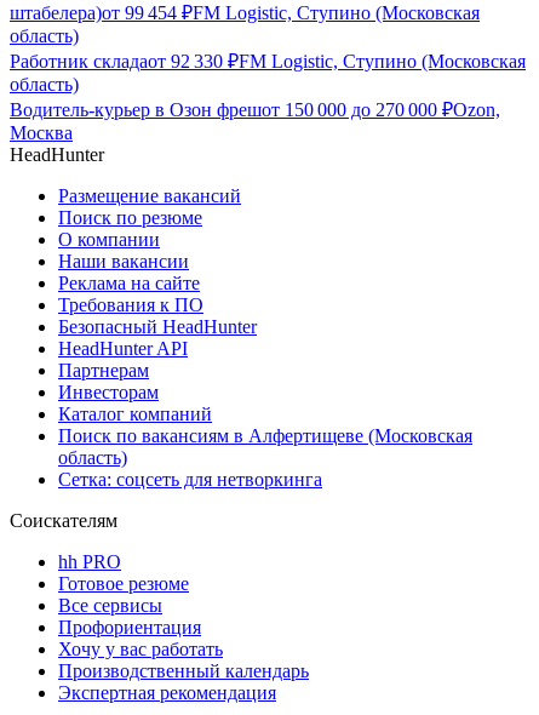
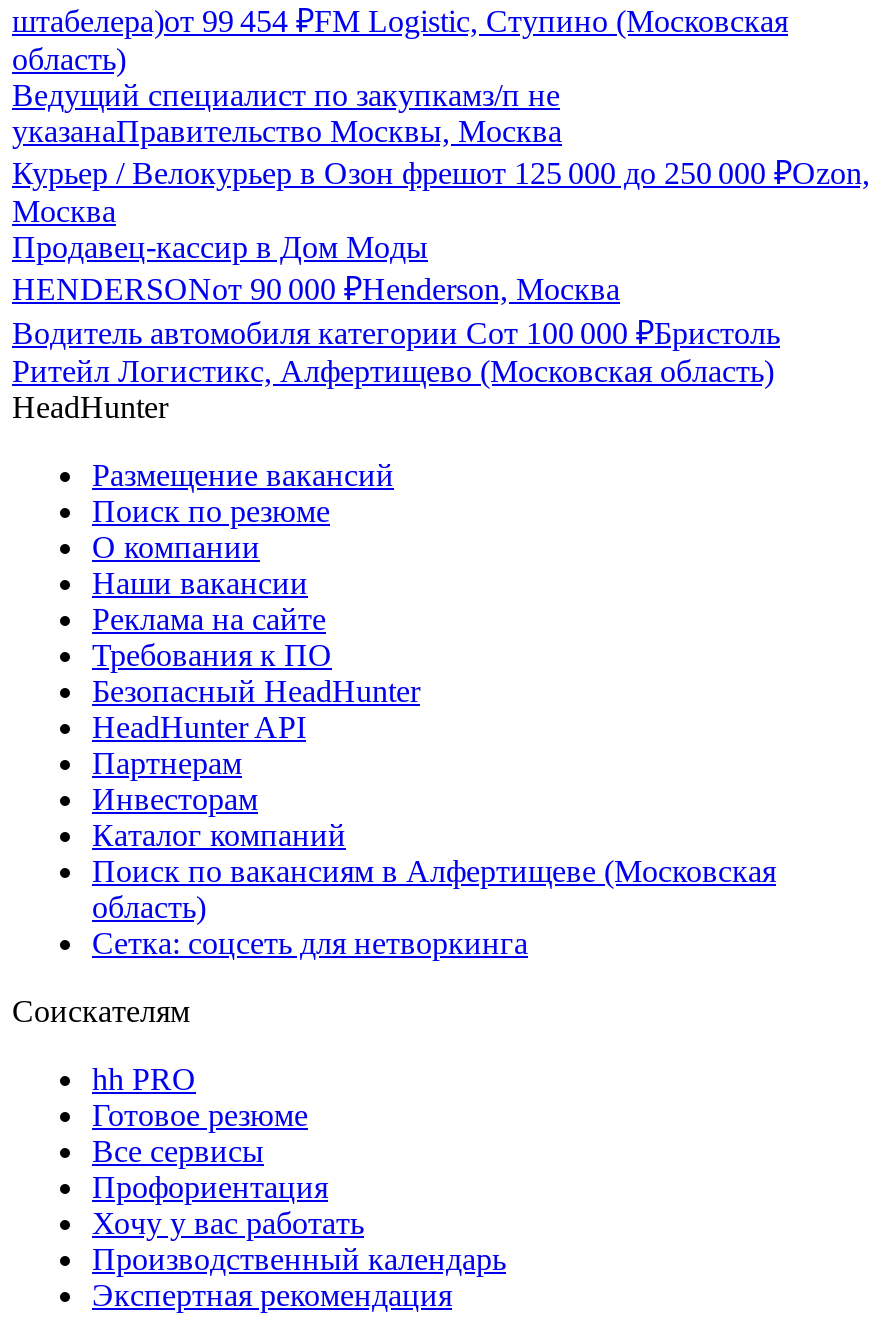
- Работник складаот 92 330 ₽FM Logistic, Ступино (Московская
- область)
- Водитель-курьер в Озон фрешот 150 000 до 270 000 ₽Ozon,
+ Ведущий специалист по закупкамз/п не
+ указанаПравительство Москвы, Москва
+ Курьер / Велокурьер в Озон фрешот 125 000 до 250 000 ₽Ozon,

+ Продавец-кассир в Дом Моды
+ HENDERSONот 90 000 ₽Henderson, Москва
+ Водитель автомобиля категории Сот 100 000 ₽Бристоль
+ Ритейл Логистикс, Алфертищево (Московская область)
